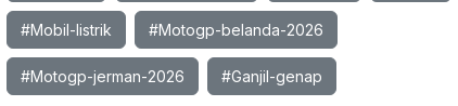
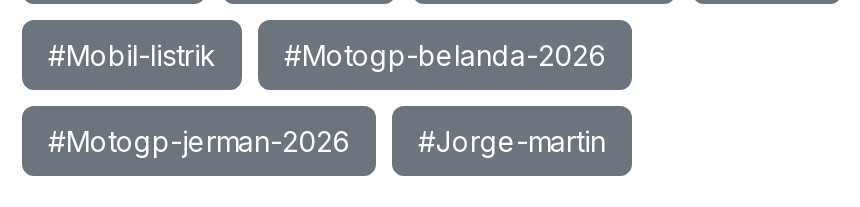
- #Ganjil-genap
+ #Jorge-martin
